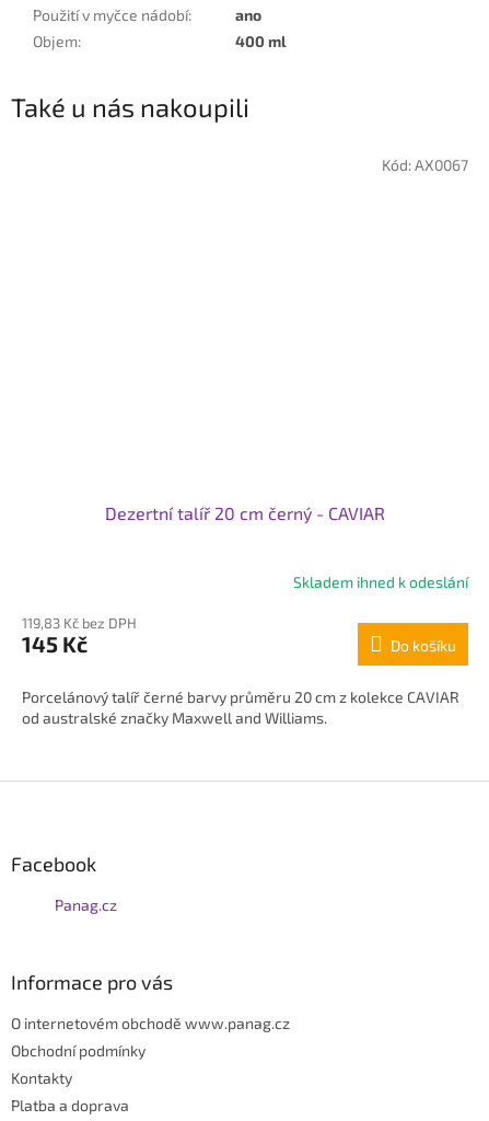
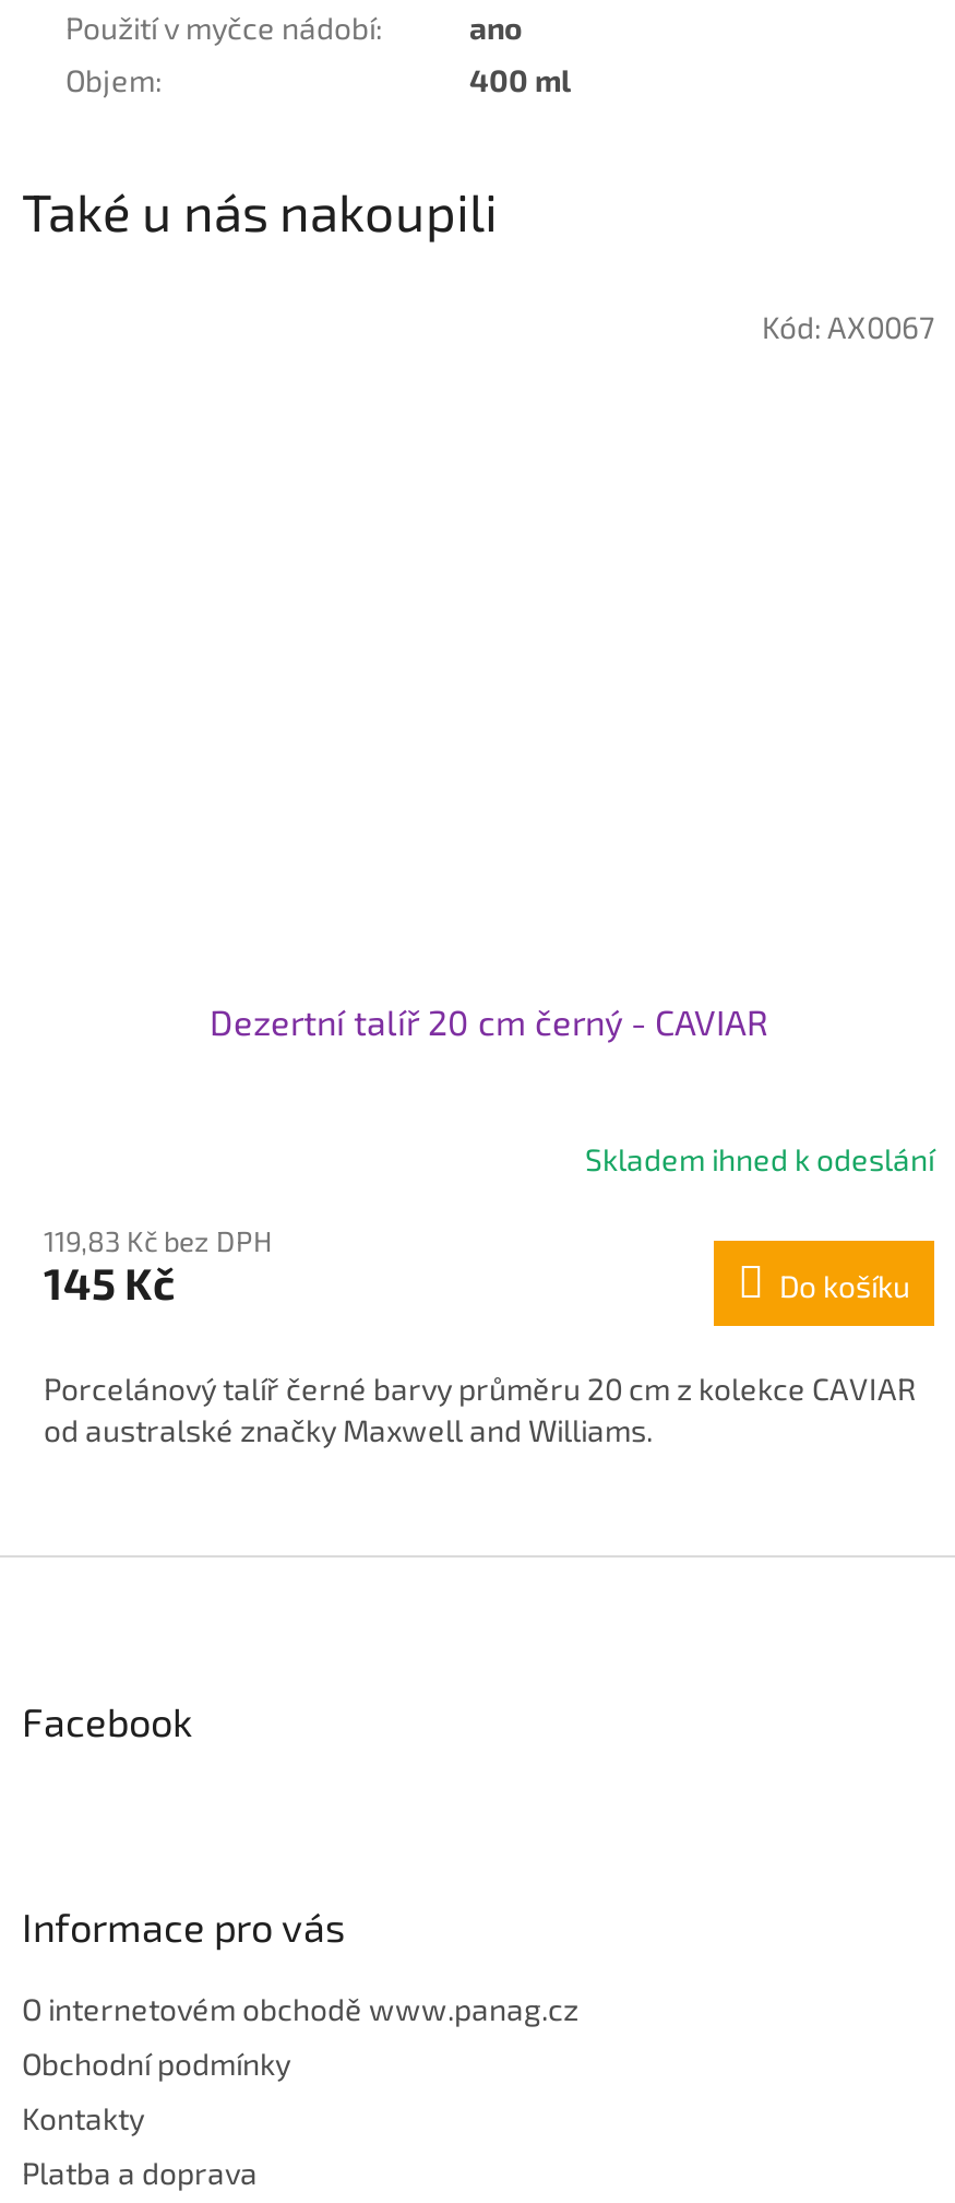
- Panag.cz
